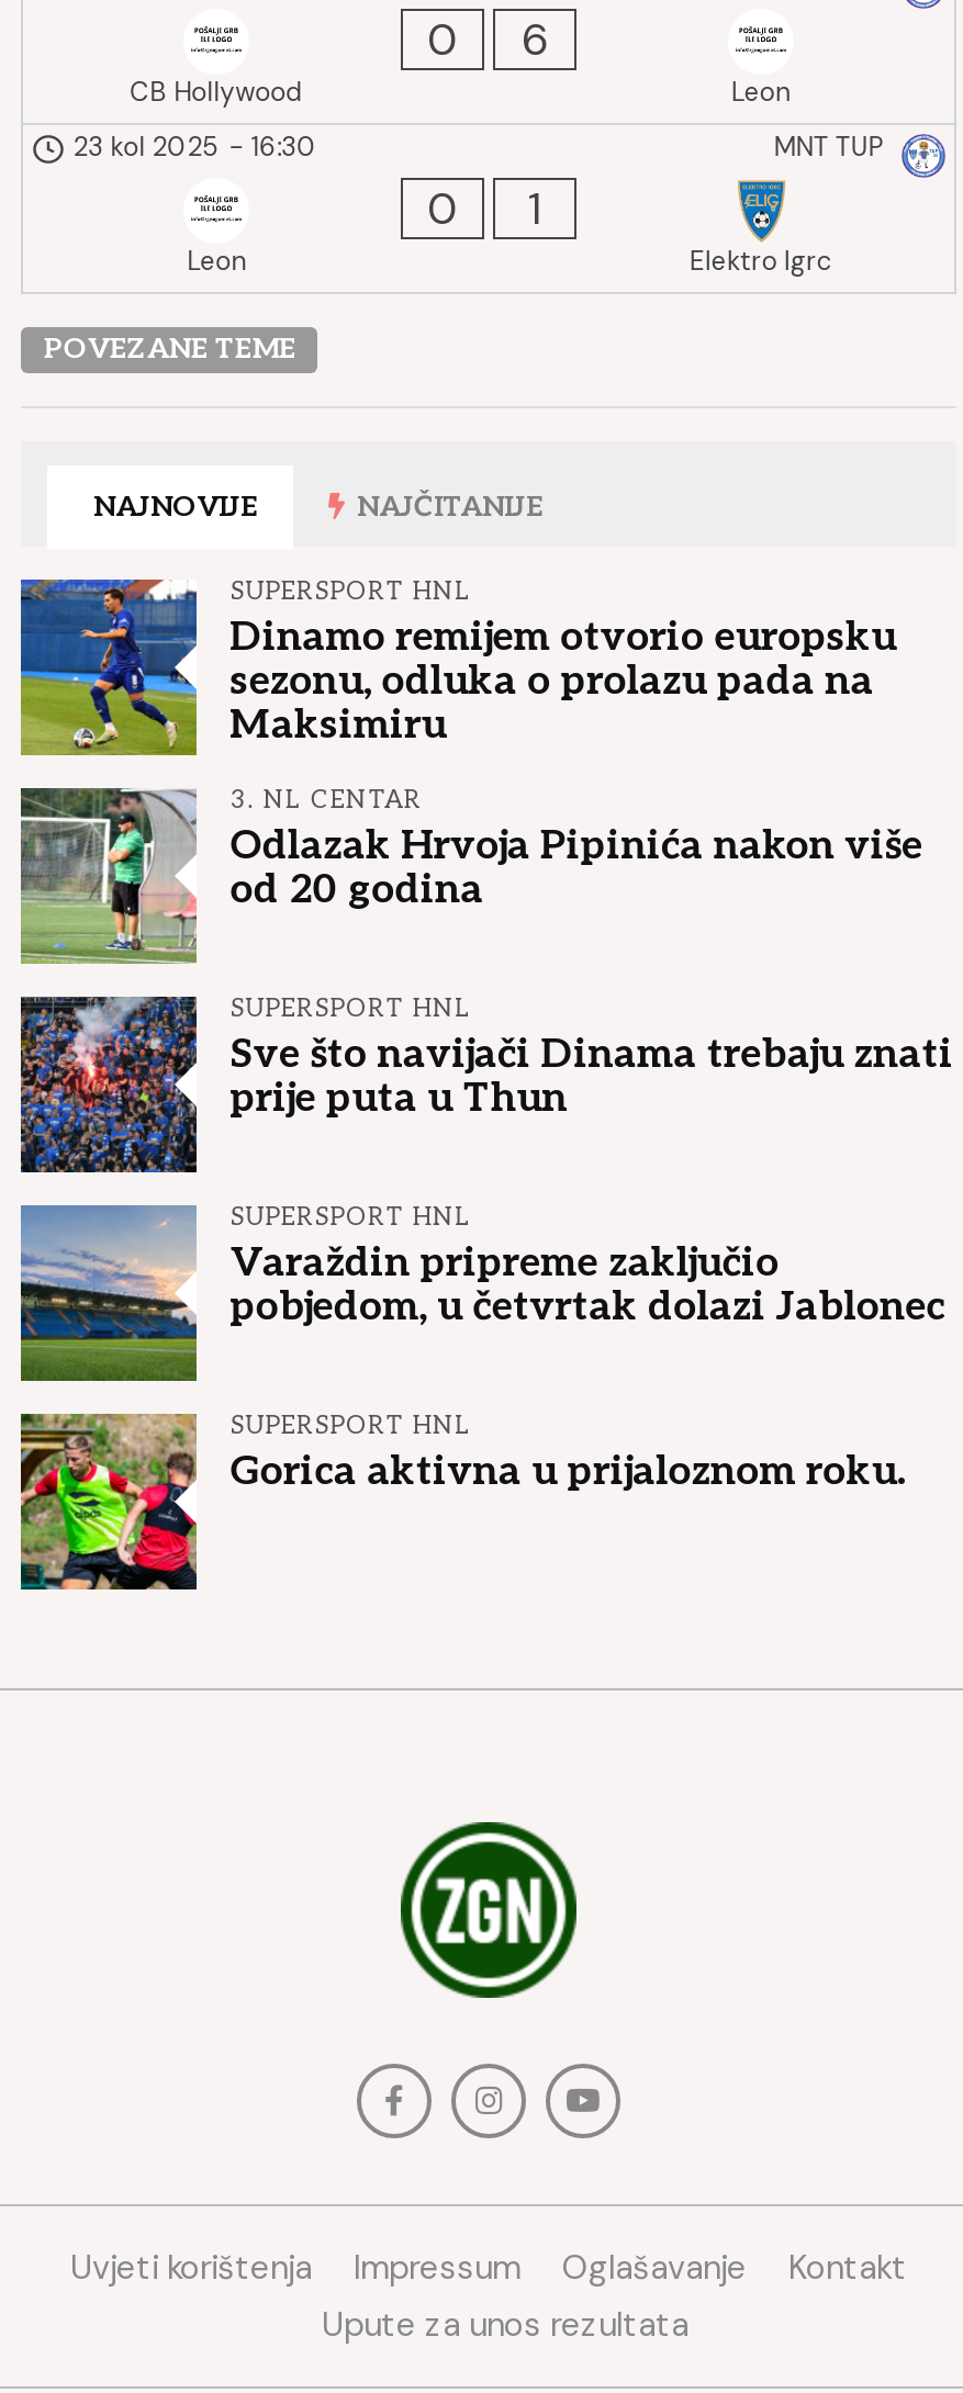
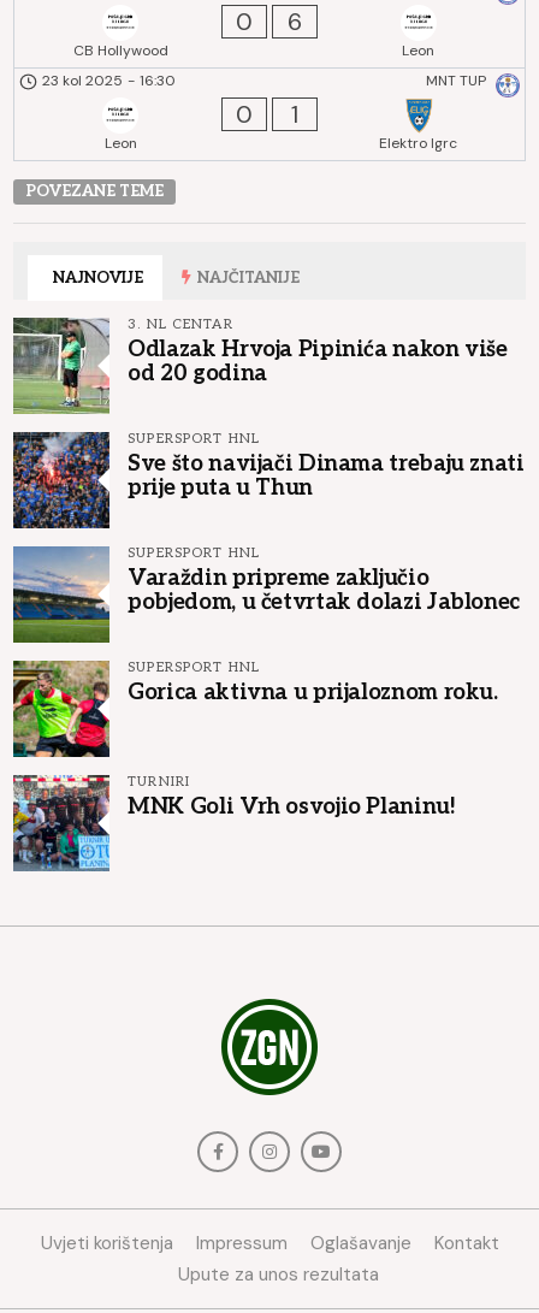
- [image]
- SUPERSPORT HNL
- Dinamo remijem otvorio europsku
- sezonu, odluka o prolazu pada na
- Maksimiru

moved up: [image] | 3. NL CENTAR | Odlazak Hrvoja Pipinića nakon više | ... | SUPERSPORT HNL | Gorica aktivna u prijaloznom roku.

moved up: [image]

+ [image]
+ TURNIRI
+ MNK Goli Vrh osvojio Planinu!
